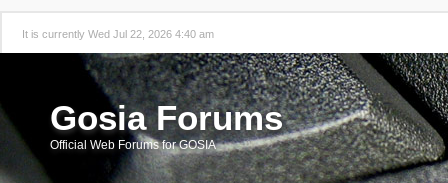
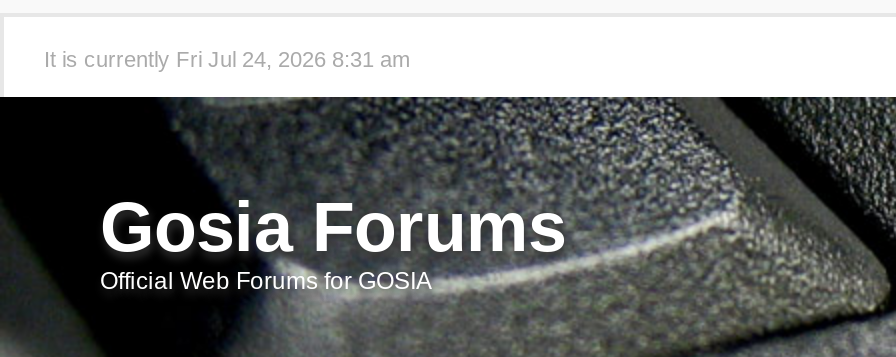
- It is currently Wed Jul 22, 2026 4:40 am
+ It is currently Fri Jul 24, 2026 8:31 am
